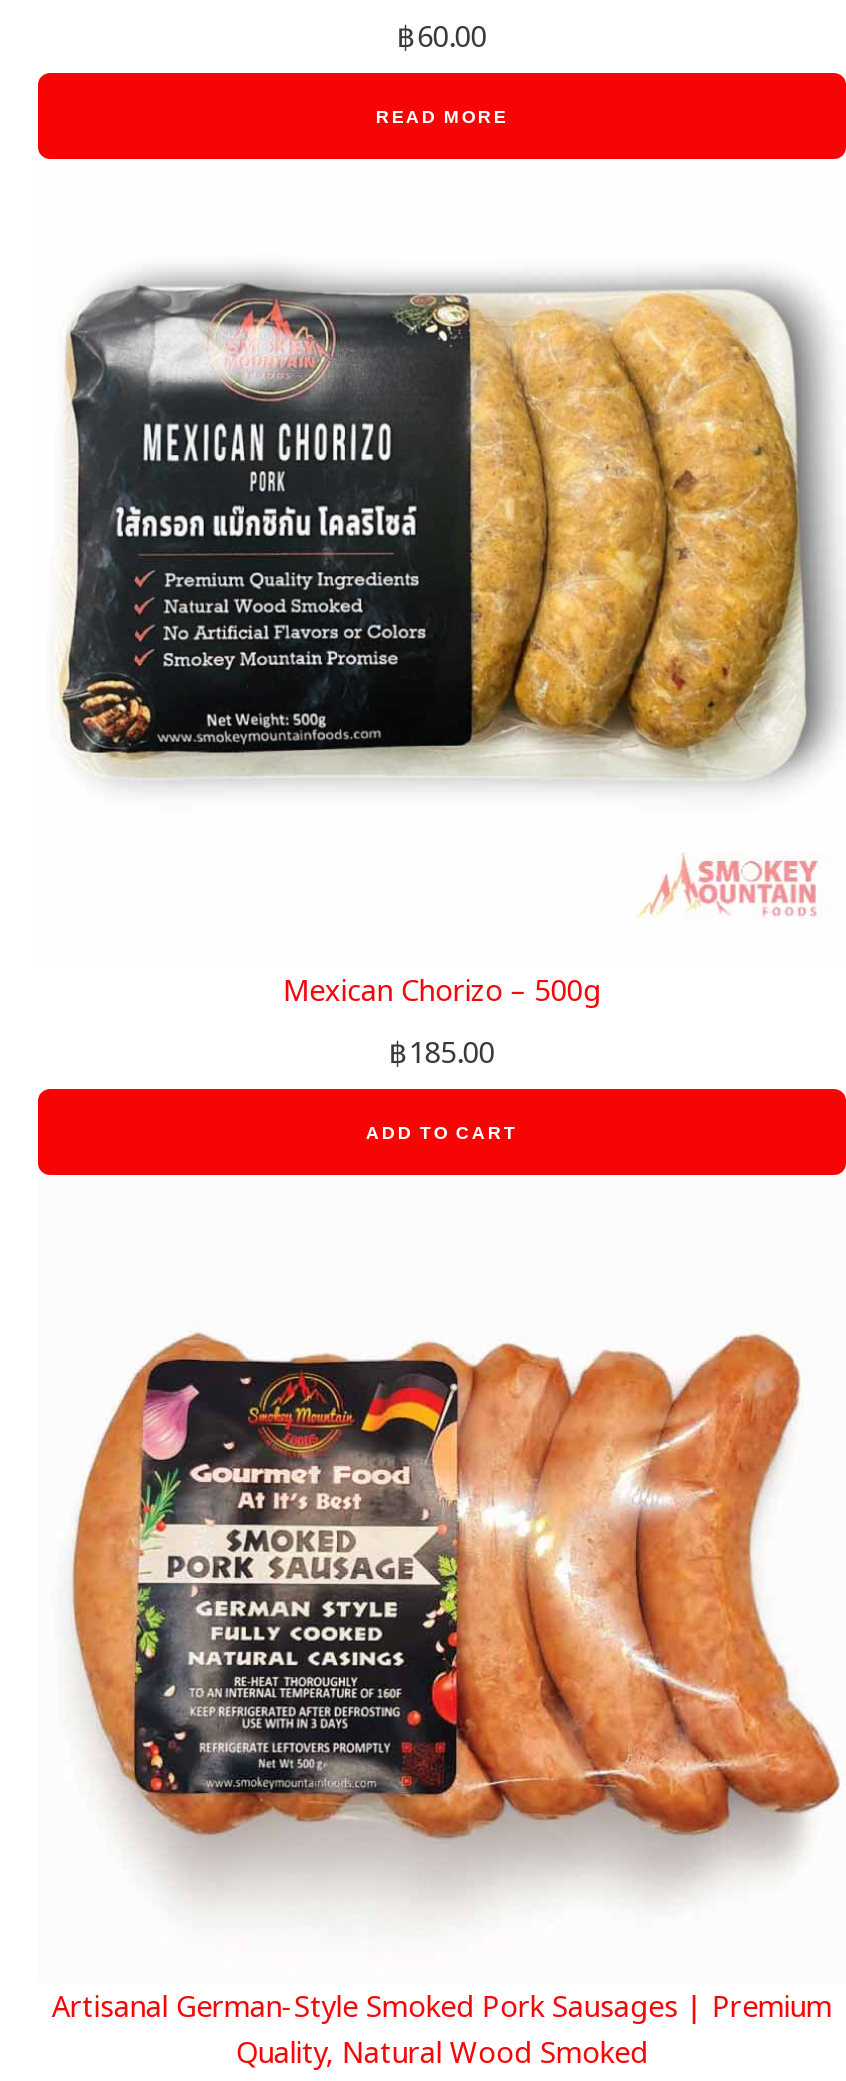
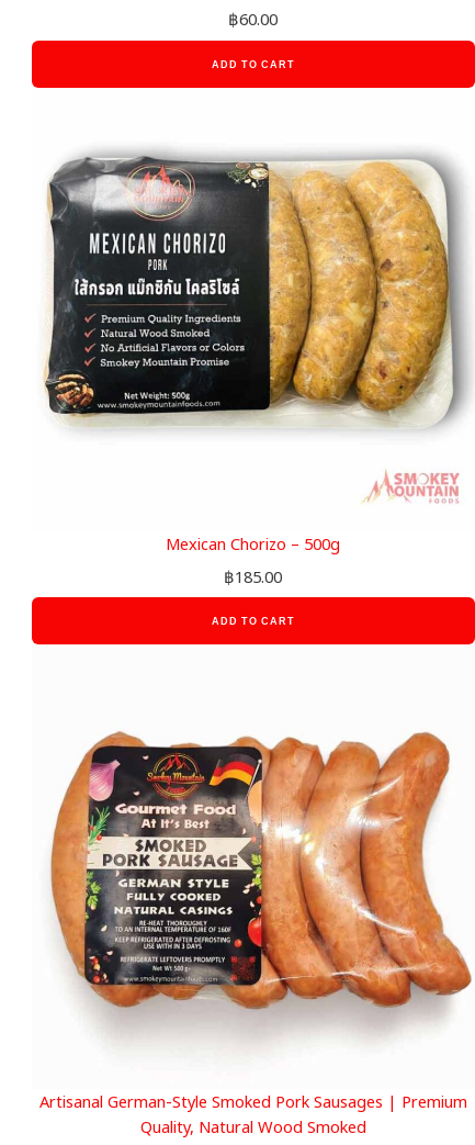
- READ MORE
+ ADD TO CART
